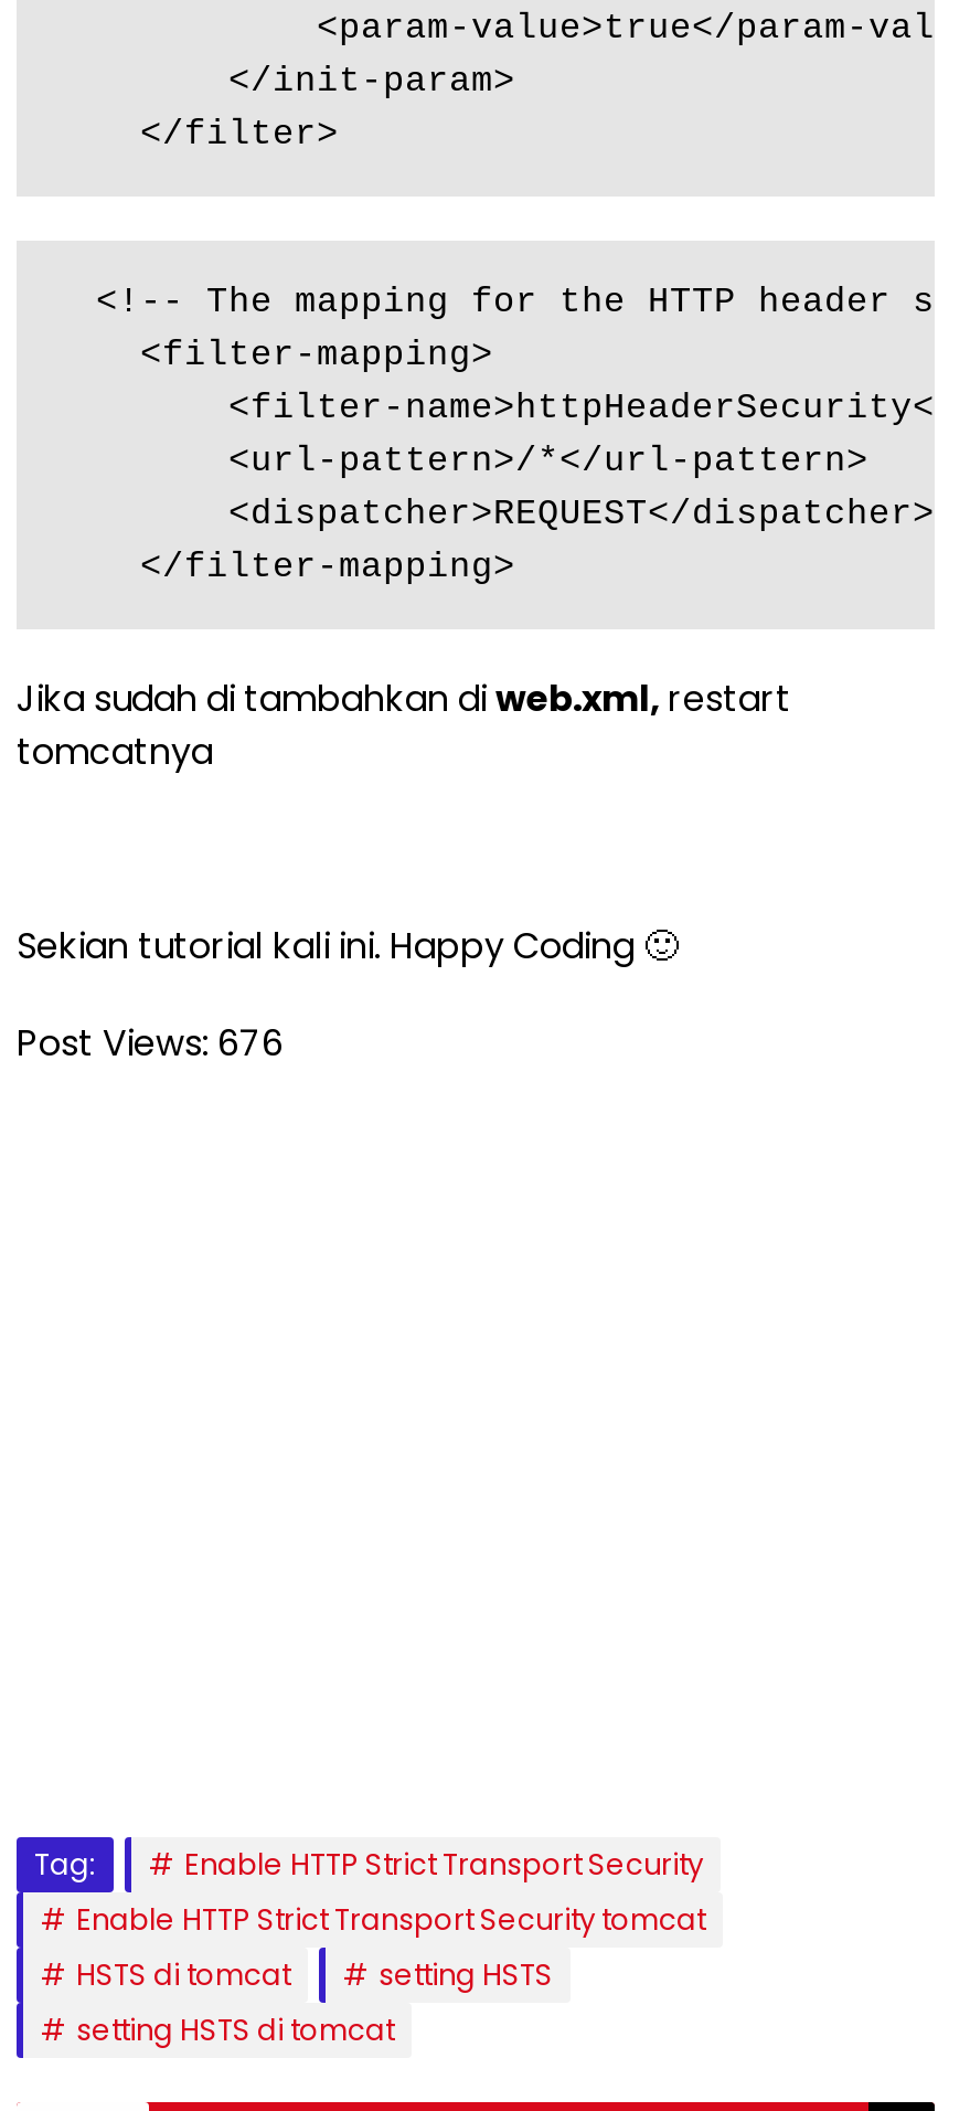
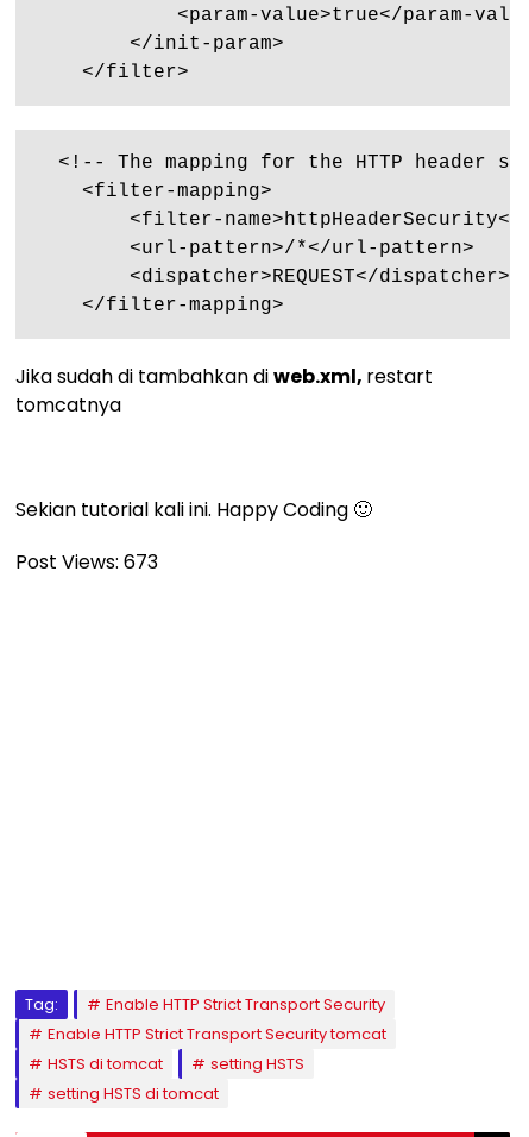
- Post Views: 676
+ Post Views: 673
